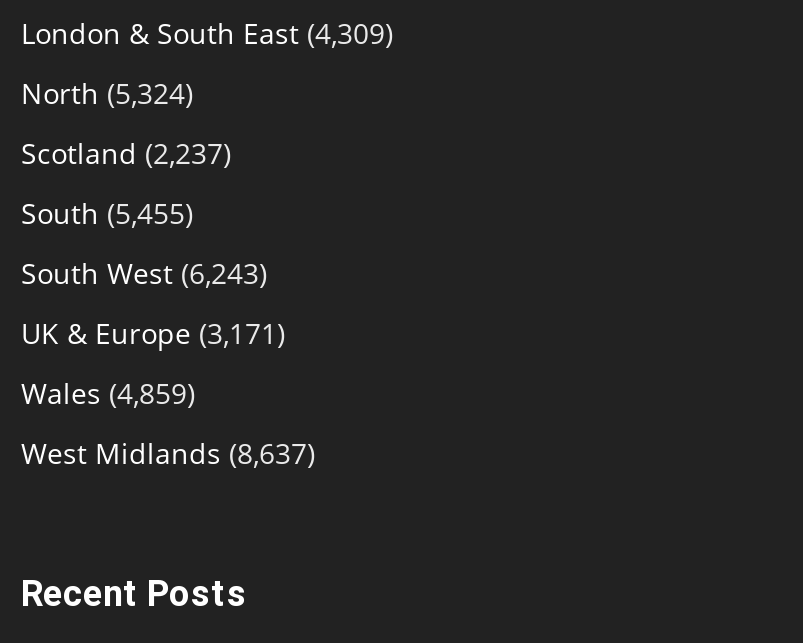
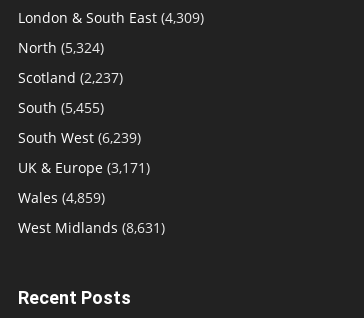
- South West (6,243)
+ South West (6,239)

- West Midlands (8,637)
+ West Midlands (8,631)
